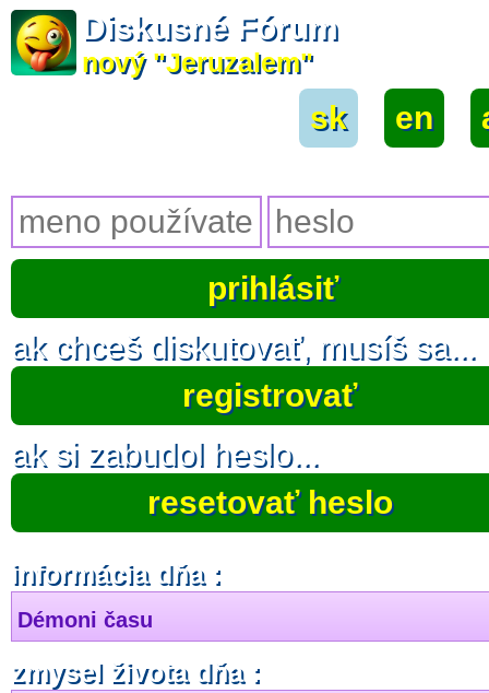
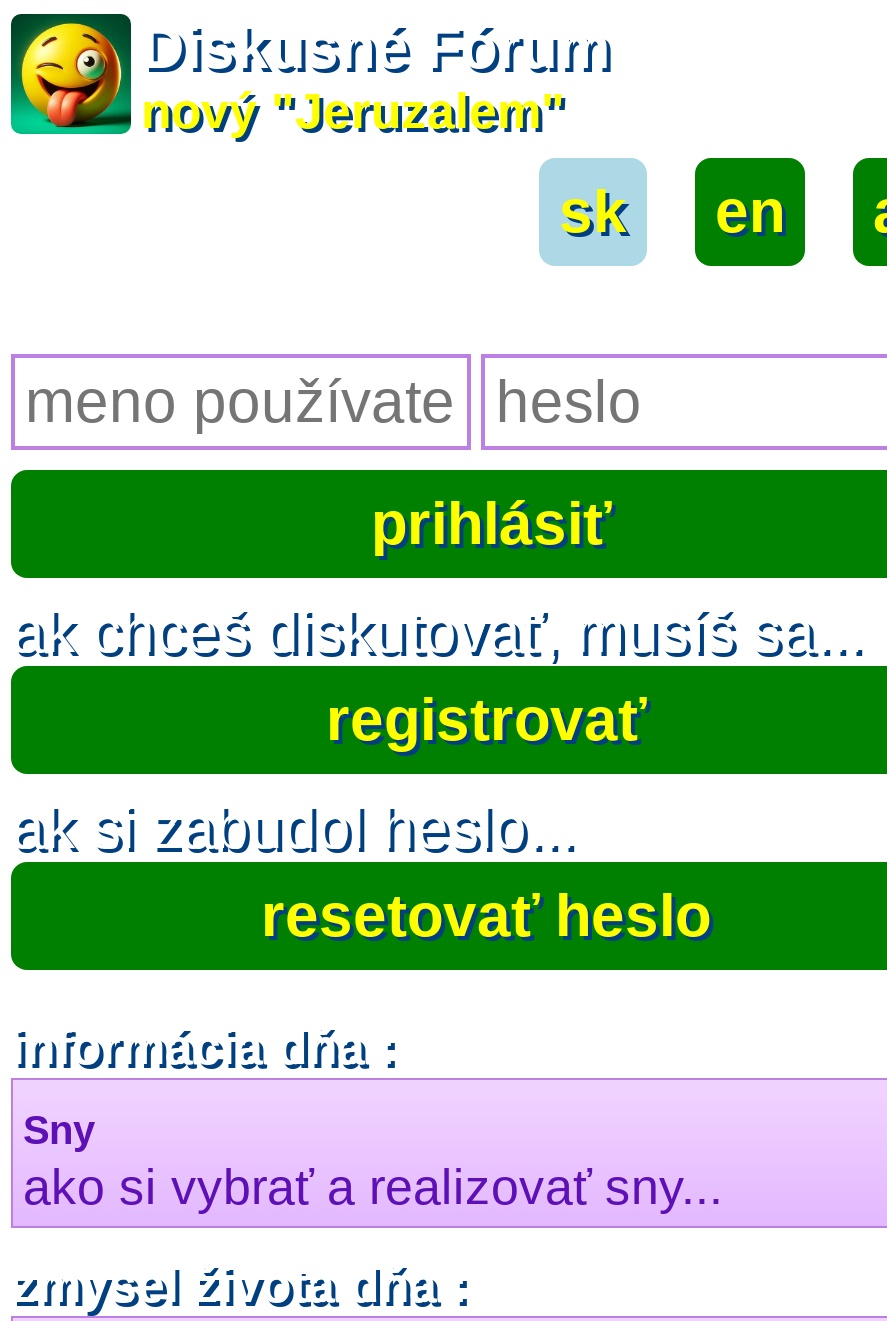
- Démoni času
+ Sny
+ ako si vybrať a realizovať sny...
